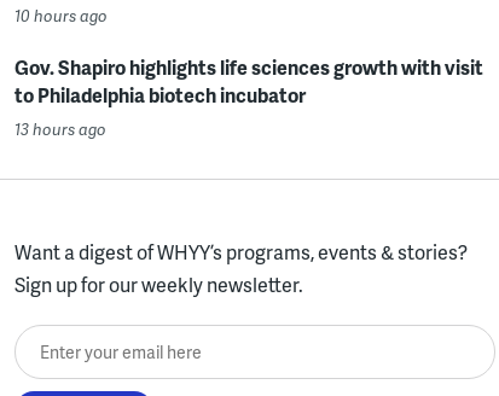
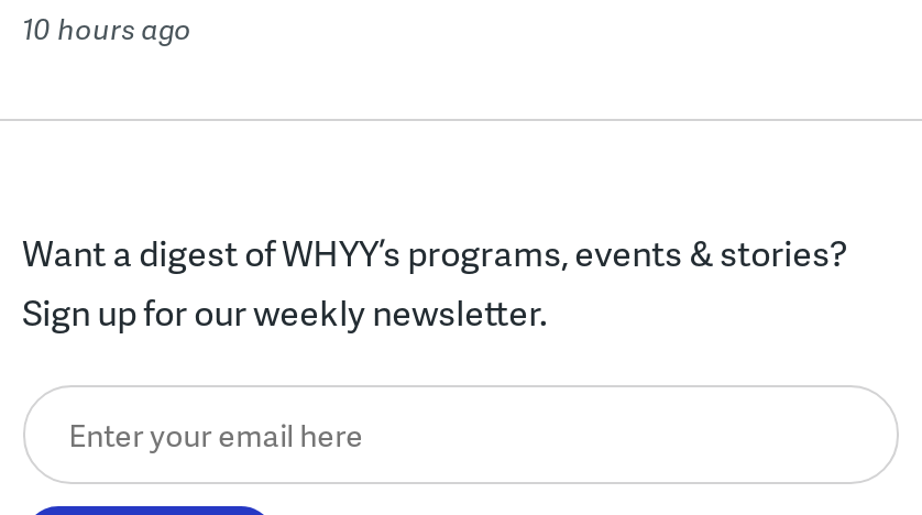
- Gov. Shapiro highlights life sciences growth with visit
- to Philadelphia biotech incubator
- 13 hours ago
